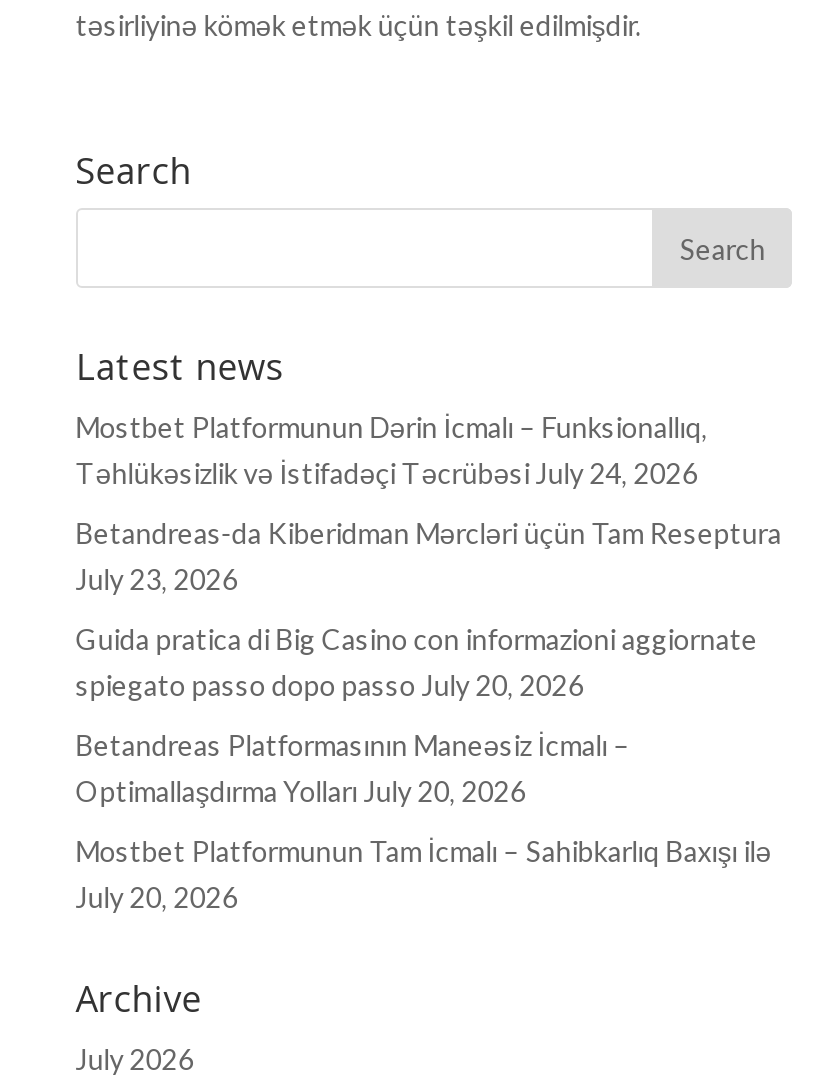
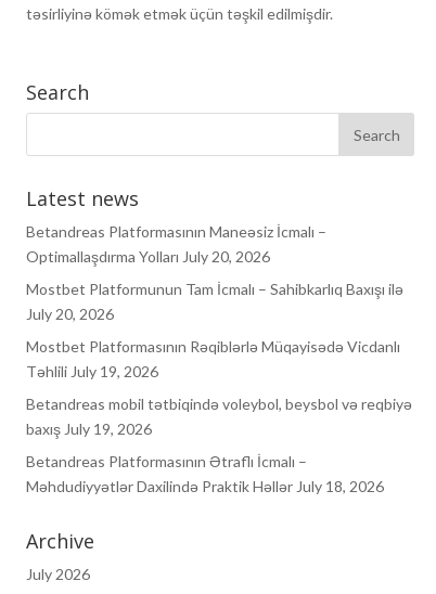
- Mostbet Platformunun Dərin İcmalı – Funksionallıq,
- Təhlükəsizlik və İstifadəçi Təcrübəsi July 24, 2026
- Betandreas-da Kiberidman Mərcləri üçün Tam Reseptura
- July 23, 2026
- Guida pratica di Big Casino con informazioni aggiornate
- spiegato passo dopo passo July 20, 2026

moved up: Betandreas Platformasının Maneəsiz İcmalı – | Optimallaşdırma Yolları July 20, 2026 | Mostbet Platformunun Tam İcmalı – Sahibkarlıq Baxışı ilə | July 20, 2026

+ Mostbet Platformasının Rəqiblərlə Müqayisədə Vicdanlı
+ Təhlili July 19, 2026
+ Betandreas mobil tətbiqində voleybol, beysbol və reqbiyə
+ baxış July 19, 2026
+ Betandreas Platformasının Ətraflı İcmalı –
+ Məhdudiyyətlər Daxilində Praktik Həllər July 18, 2026
